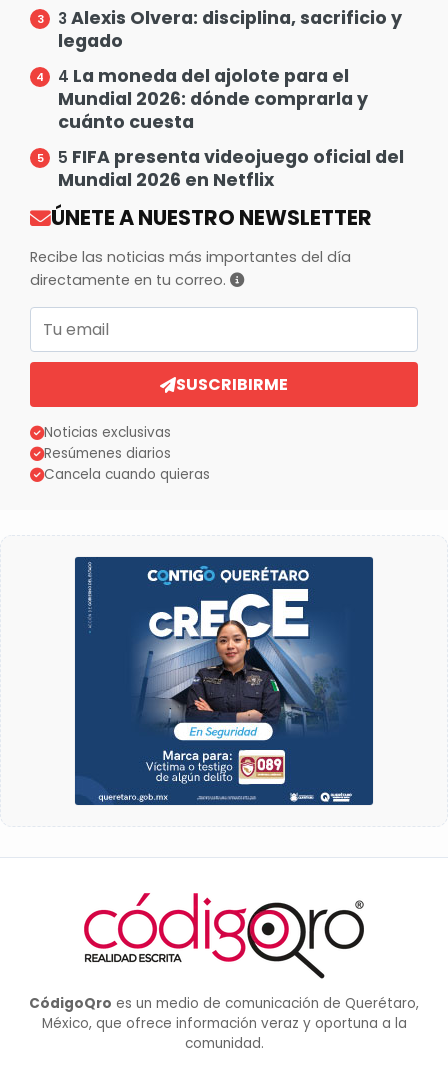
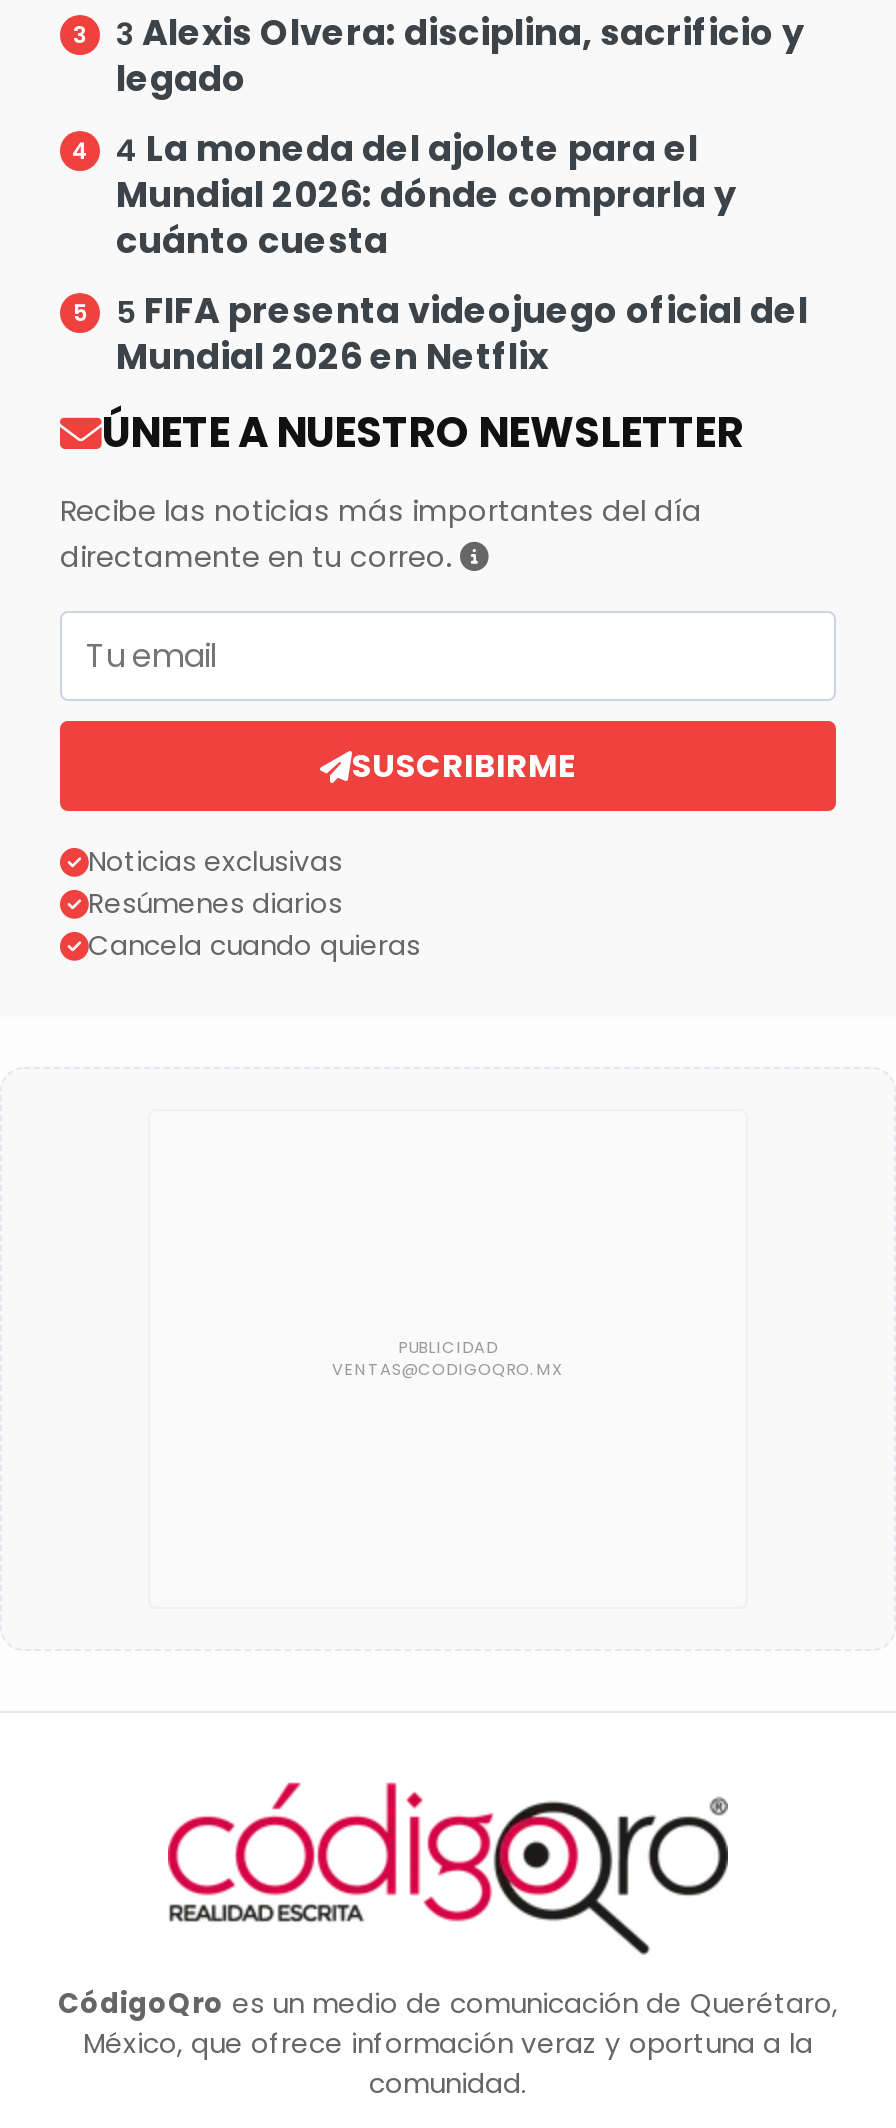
- [image]
